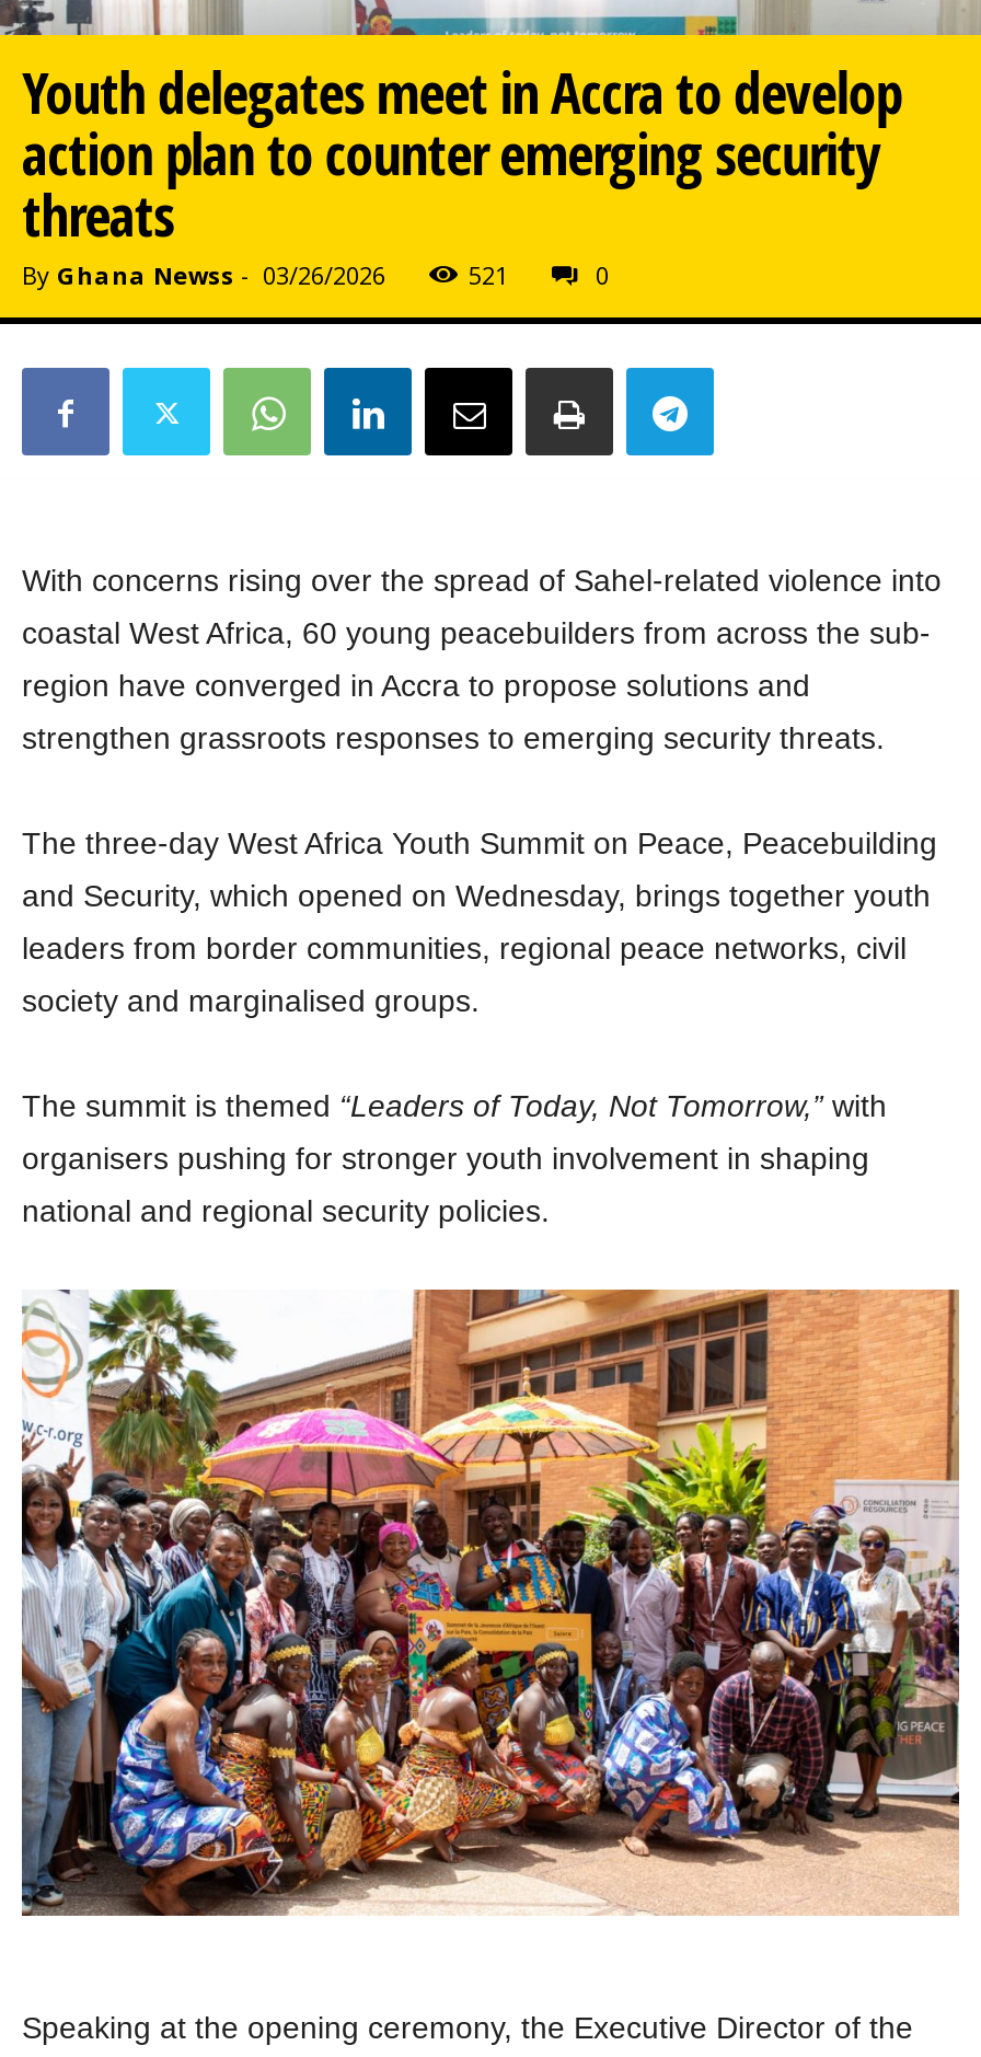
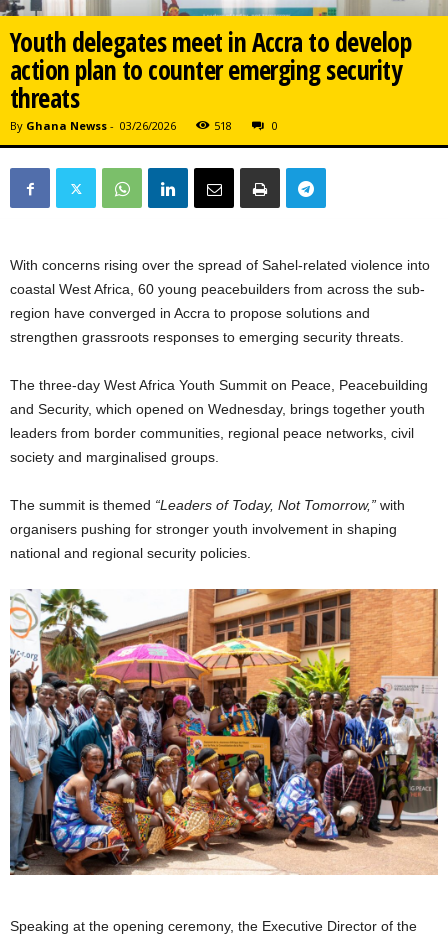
- 521
+ 518
